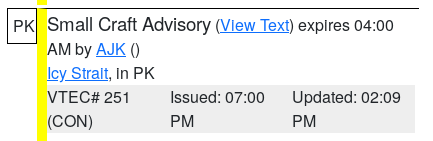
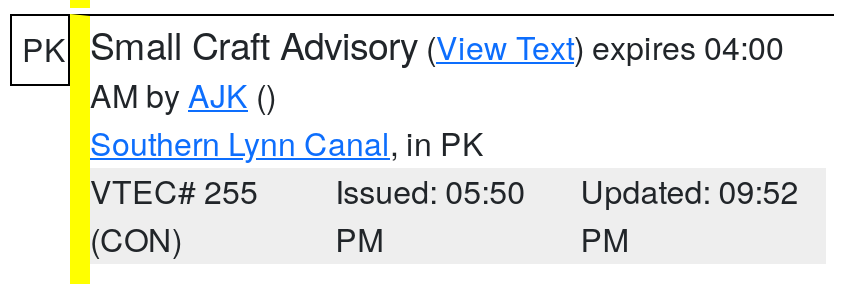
- Icy Strait, in PK
- VTEC# 251
+ Southern Lynn Canal, in PK
+ VTEC# 255

- Issued: 07:00
+ Issued: 05:50

- Updated: 02:09
+ Updated: 09:52
